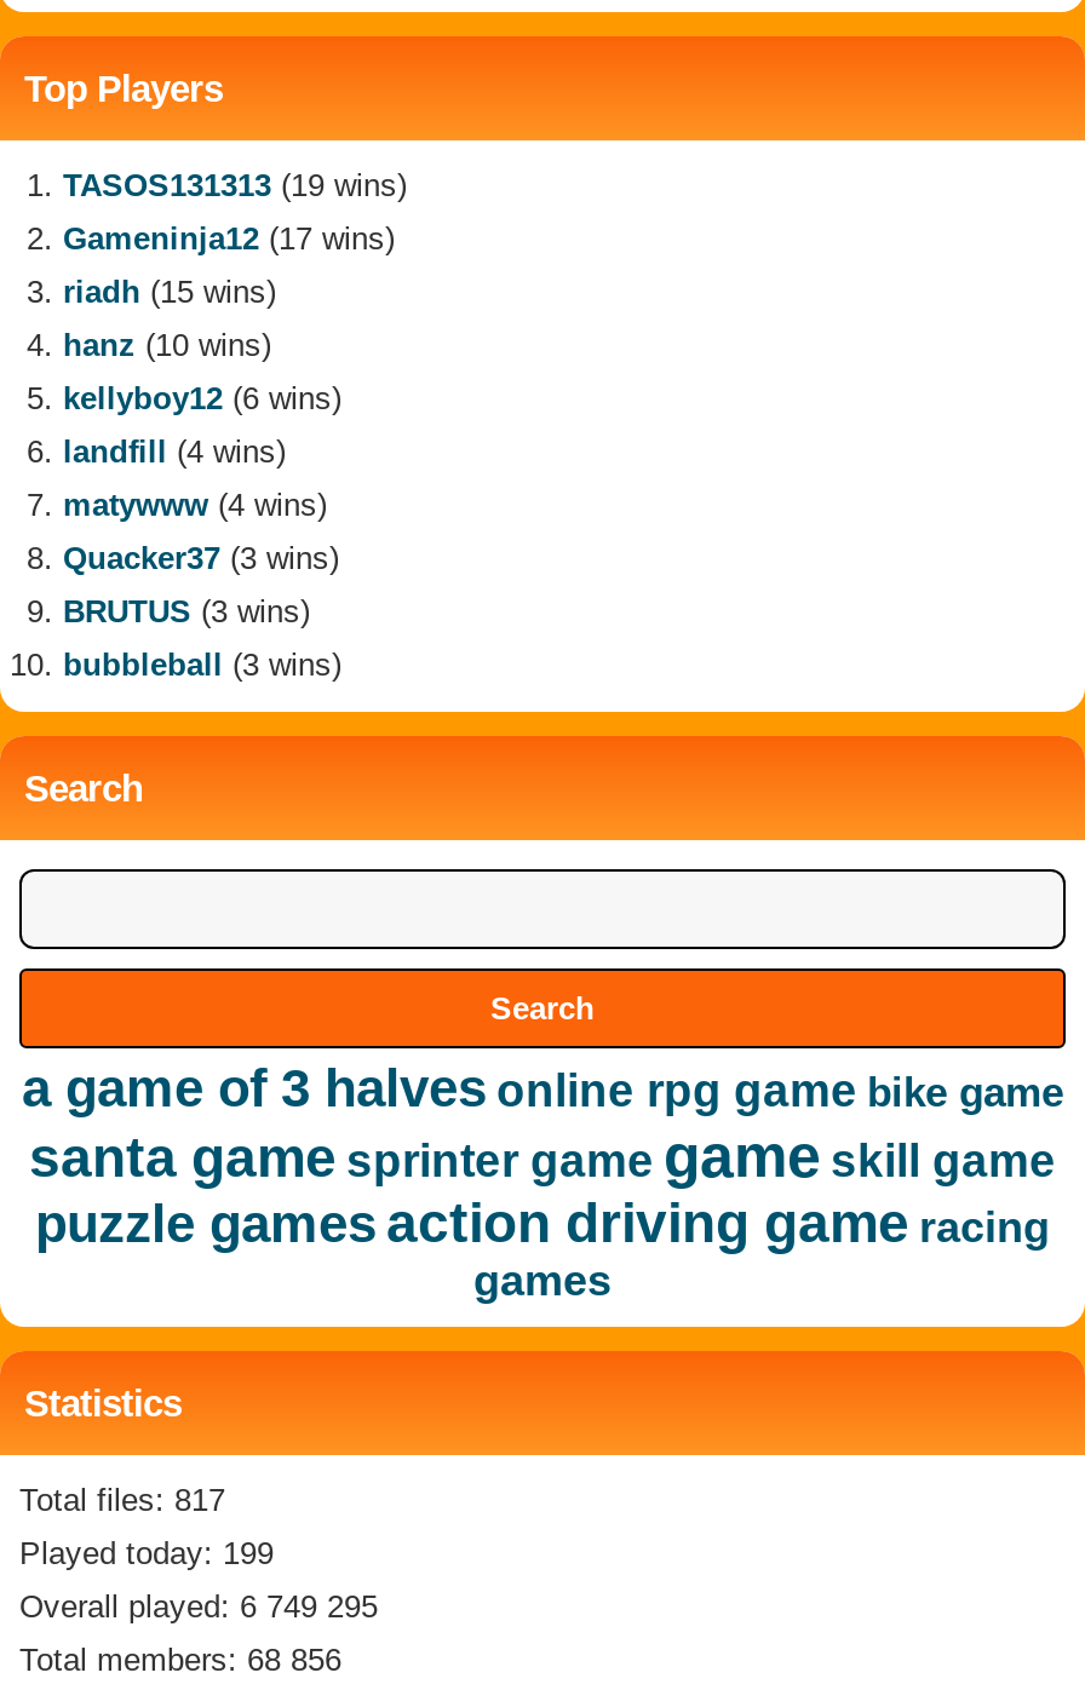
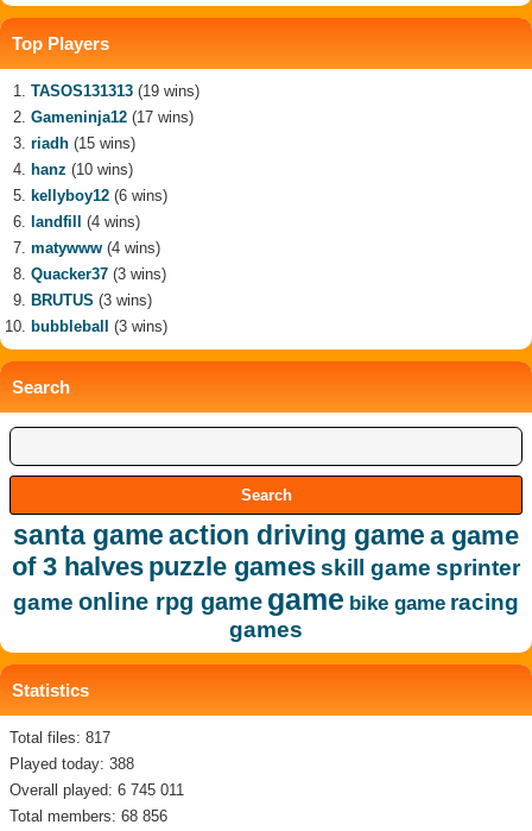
- a game of 3 halves online rpg game bike game
- santa game sprinter game game skill game
- puzzle games action driving game racing
+ santa game action driving game a game
+ of 3 halves puzzle games skill game sprinter
+ game online rpg game game bike game racing

- Played today: 199
+ Played today: 388

- Overall played: 6 749 295
+ Overall played: 6 745 011
